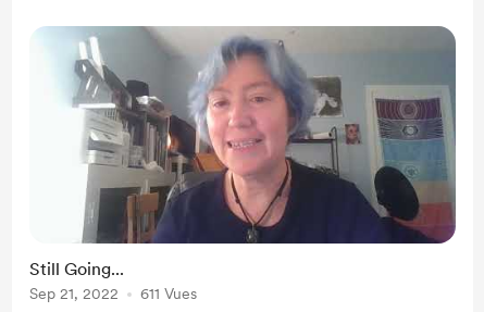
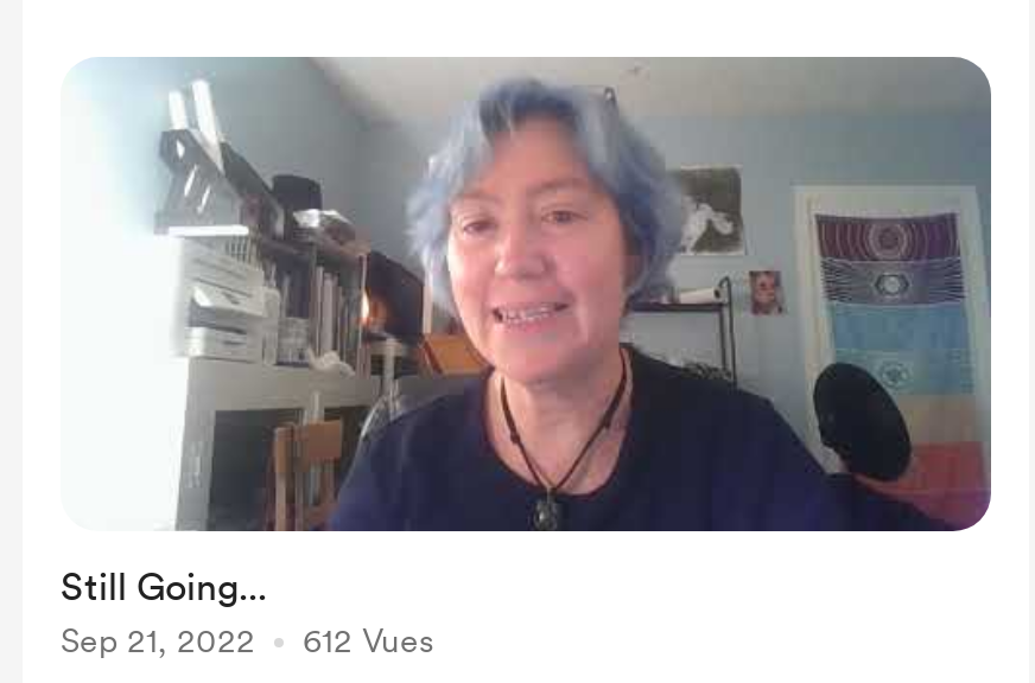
- Sep 21, 2022 611 Vues
+ Sep 21, 2022 612 Vues
